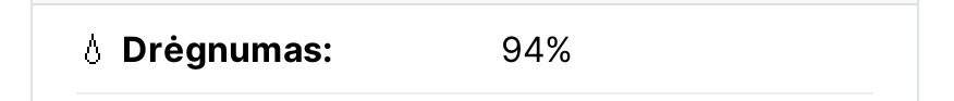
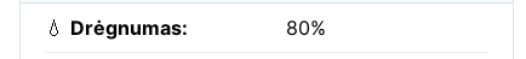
- 94%
+ 80%
